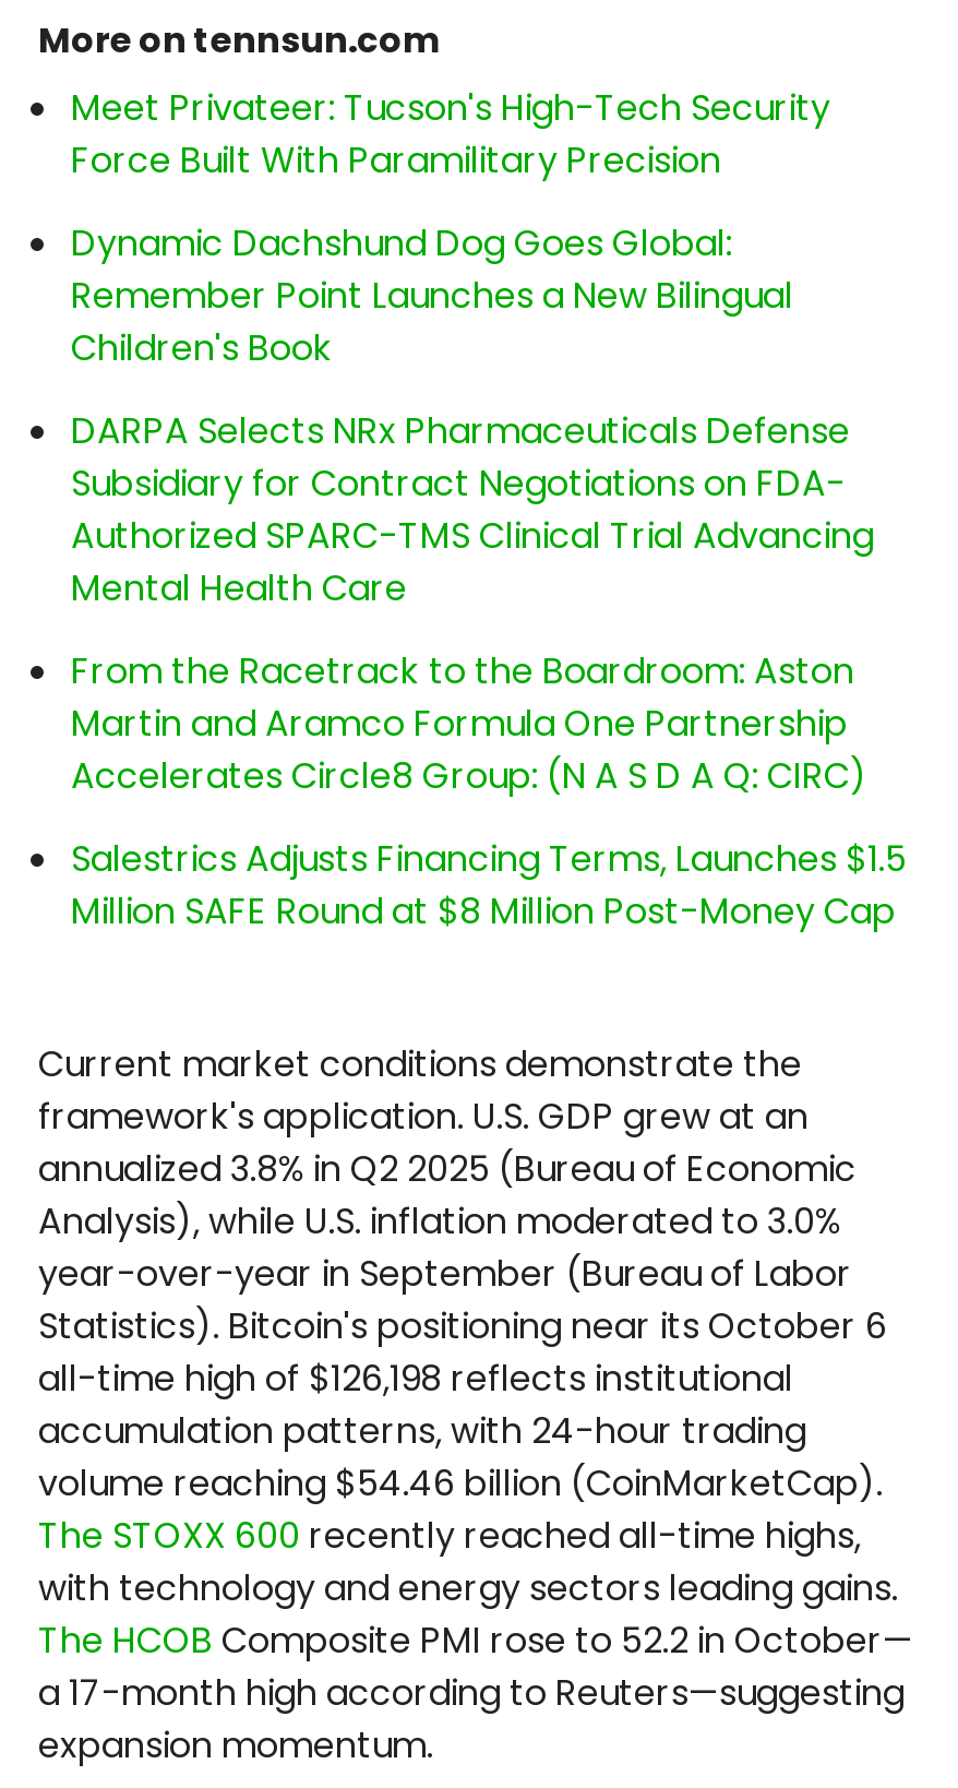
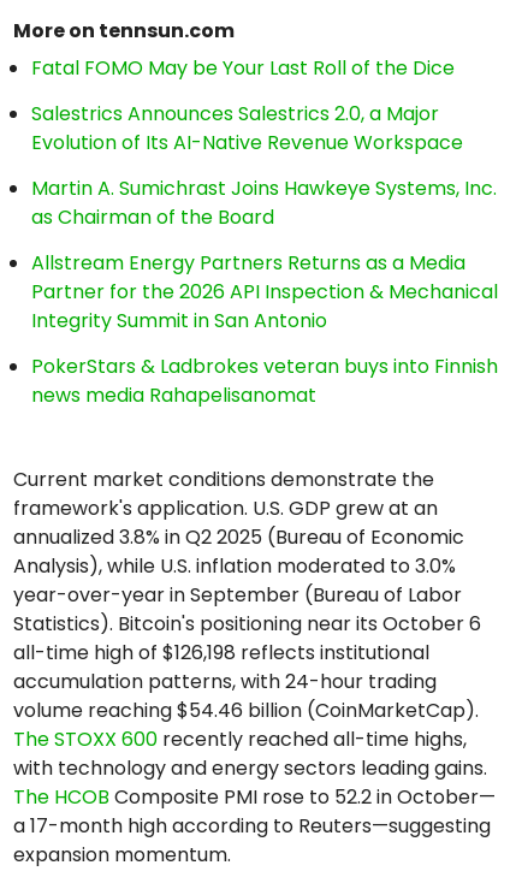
- Meet Privateer: Tucson's High-Tech Security
- Force Built With Paramilitary Precision
+ Fatal FOMO May be Your Last Roll of the Dice

- Dynamic Dachshund Dog Goes Global:
- Remember Point Launches a New Bilingual
- Children's Book
+ Salestrics Announces Salestrics 2.0, a Major
+ Evolution of Its AI-Native Revenue Workspace

- DARPA Selects NRx Pharmaceuticals Defense
- Subsidiary for Contract Negotiations on FDA-
- Authorized SPARC-TMS Clinical Trial Advancing
- Mental Health Care
+ Martin A. Sumichrast Joins Hawkeye Systems, Inc.
+ as Chairman of the Board

- From the Racetrack to the Boardroom: Aston
- Martin and Aramco Formula One Partnership
- Accelerates Circle8 Group: (N A S D A Q: CIRC)
+ Allstream Energy Partners Returns as a Media
+ Partner for the 2026 API Inspection & Mechanical
+ Integrity Summit in San Antonio

- Salestrics Adjusts Financing Terms, Launches $1.5
- Million SAFE Round at $8 Million Post-Money Cap
+ PokerStars & Ladbrokes veteran buys into Finnish
+ news media Rahapelisanomat
